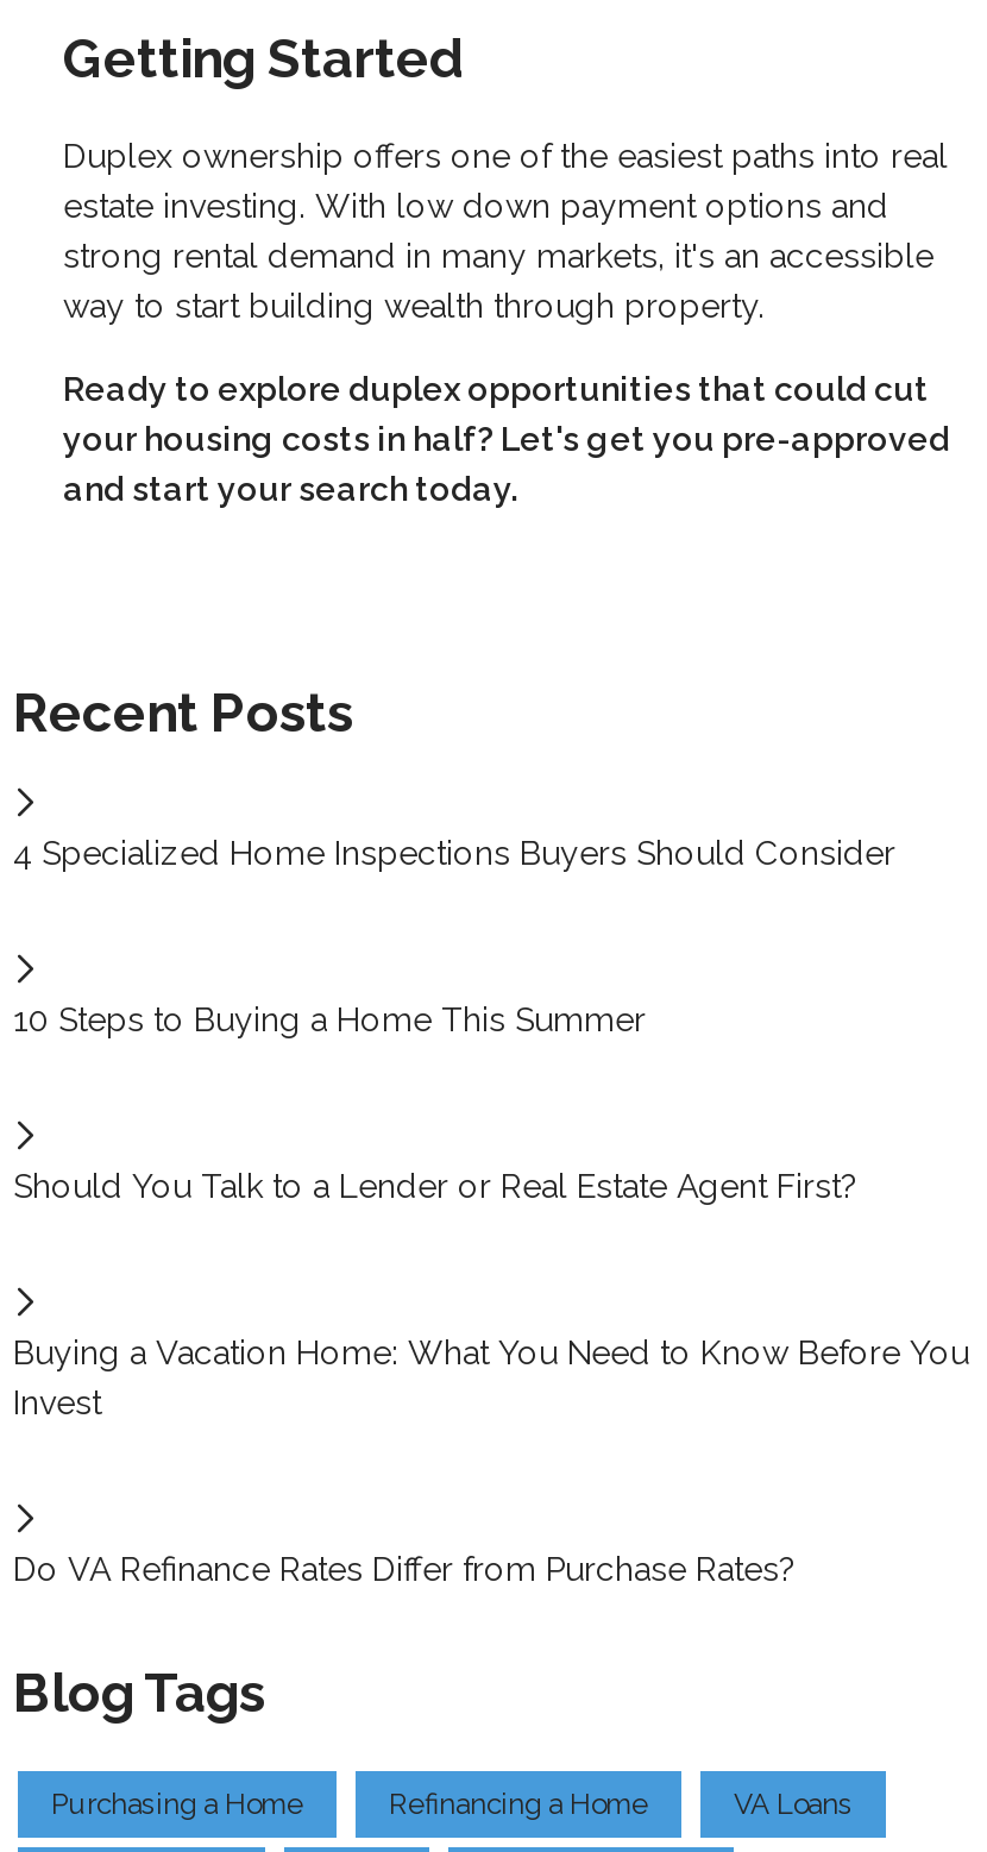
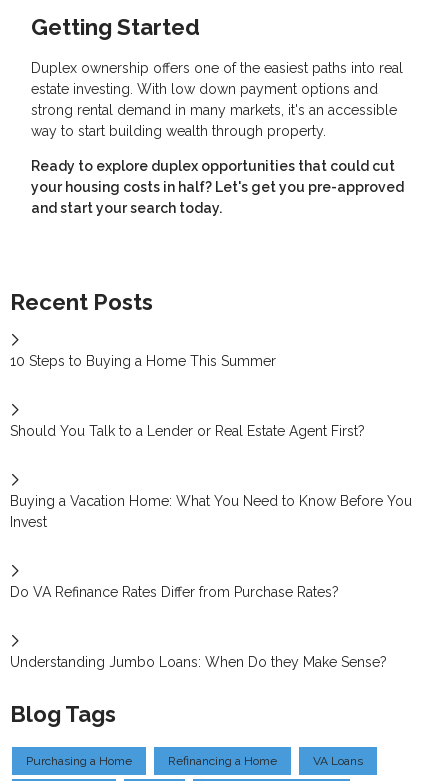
- 4 Specialized Home Inspections Buyers Should Consider

moved up: 10 Steps to Buying a Home This Summer | Should You Talk to a Lender or Real Estate Agent First? | Buying a Vacation Home: What You Need to Know Before You | Invest | Do VA Refinance Rates Differ from Purchase Rates?

+ Understanding Jumbo Loans: When Do they Make Sense?
